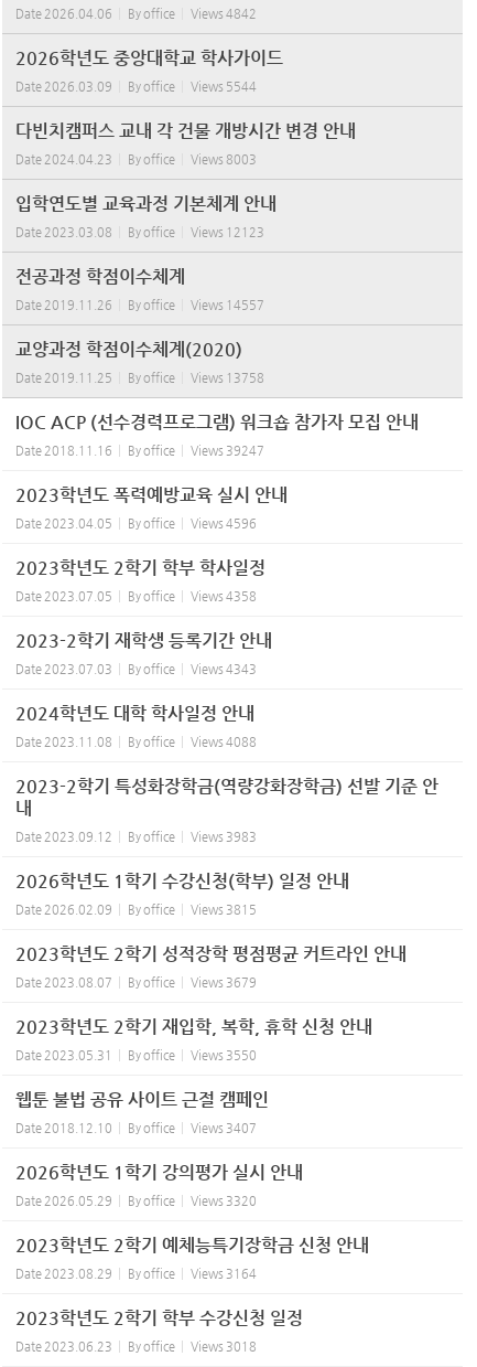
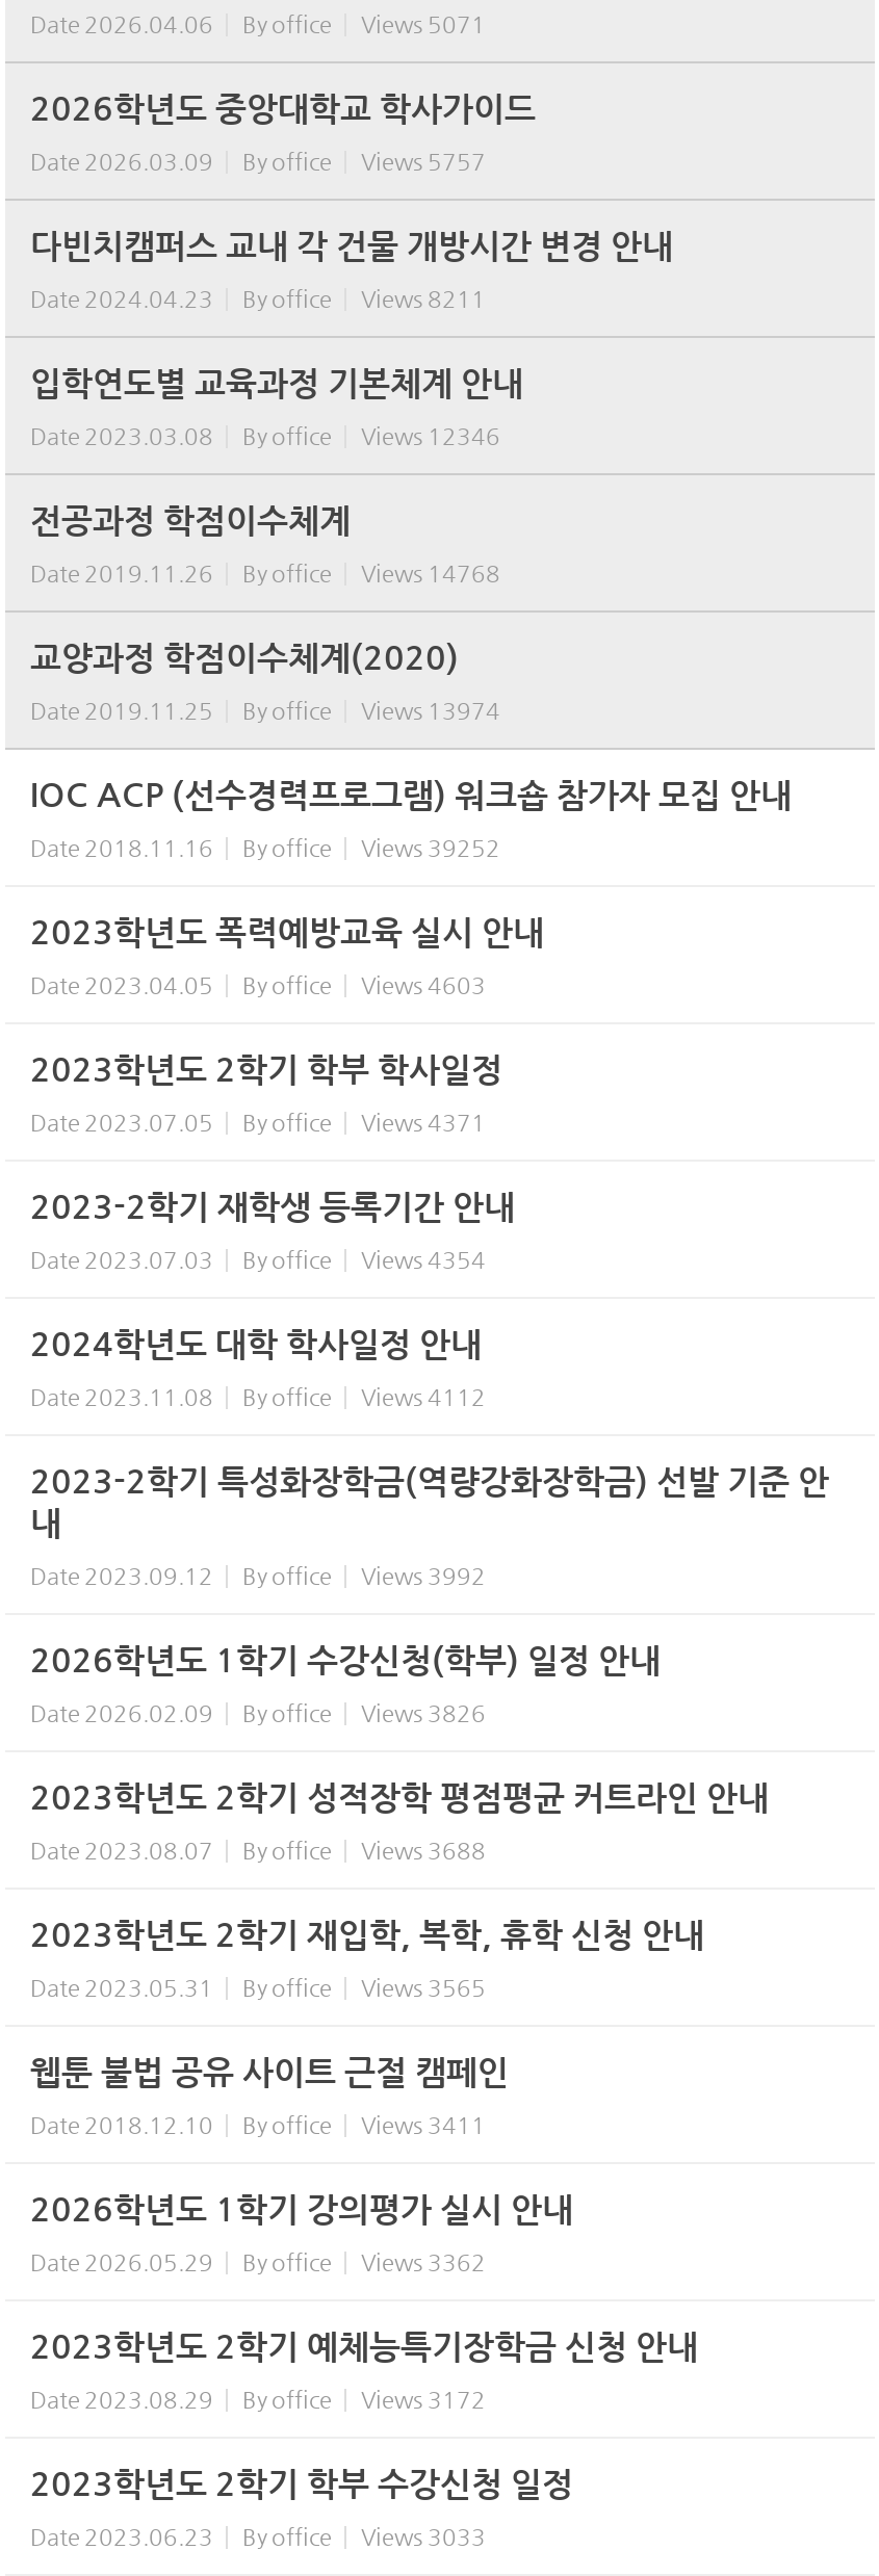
- Date 2026.04.06 By office Views 4842
+ Date 2026.04.06 By office Views 5071

- Date 2026.03.09 By office Views 5544
+ Date 2026.03.09 By office Views 5757

- Date 2024.04.23 By office Views 8003
+ Date 2024.04.23 By office Views 8211

- Date 2023.03.08 By office Views 12123
+ Date 2023.03.08 By office Views 12346

- Date 2019.11.26 By office Views 14557
+ Date 2019.11.26 By office Views 14768

- Date 2019.11.25 By office Views 13758
+ Date 2019.11.25 By office Views 13974

- Date 2018.11.16 By office Views 39247
+ Date 2018.11.16 By office Views 39252

- Date 2023.04.05 By office Views 4596
+ Date 2023.04.05 By office Views 4603

- Date 2023.07.05 By office Views 4358
+ Date 2023.07.05 By office Views 4371

- Date 2023.07.03 By office Views 4343
+ Date 2023.07.03 By office Views 4354

- Date 2023.11.08 By office Views 4088
+ Date 2023.11.08 By office Views 4112

- Date 2023.09.12 By office Views 3983
+ Date 2023.09.12 By office Views 3992

- Date 2026.02.09 By office Views 3815
+ Date 2026.02.09 By office Views 3826

- Date 2023.08.07 By office Views 3679
+ Date 2023.08.07 By office Views 3688

- Date 2023.05.31 By office Views 3550
+ Date 2023.05.31 By office Views 3565

- Date 2018.12.10 By office Views 3407
+ Date 2018.12.10 By office Views 3411

- Date 2026.05.29 By office Views 3320
+ Date 2026.05.29 By office Views 3362

- Date 2023.08.29 By office Views 3164
+ Date 2023.08.29 By office Views 3172

- Date 2023.06.23 By office Views 3018
+ Date 2023.06.23 By office Views 3033
